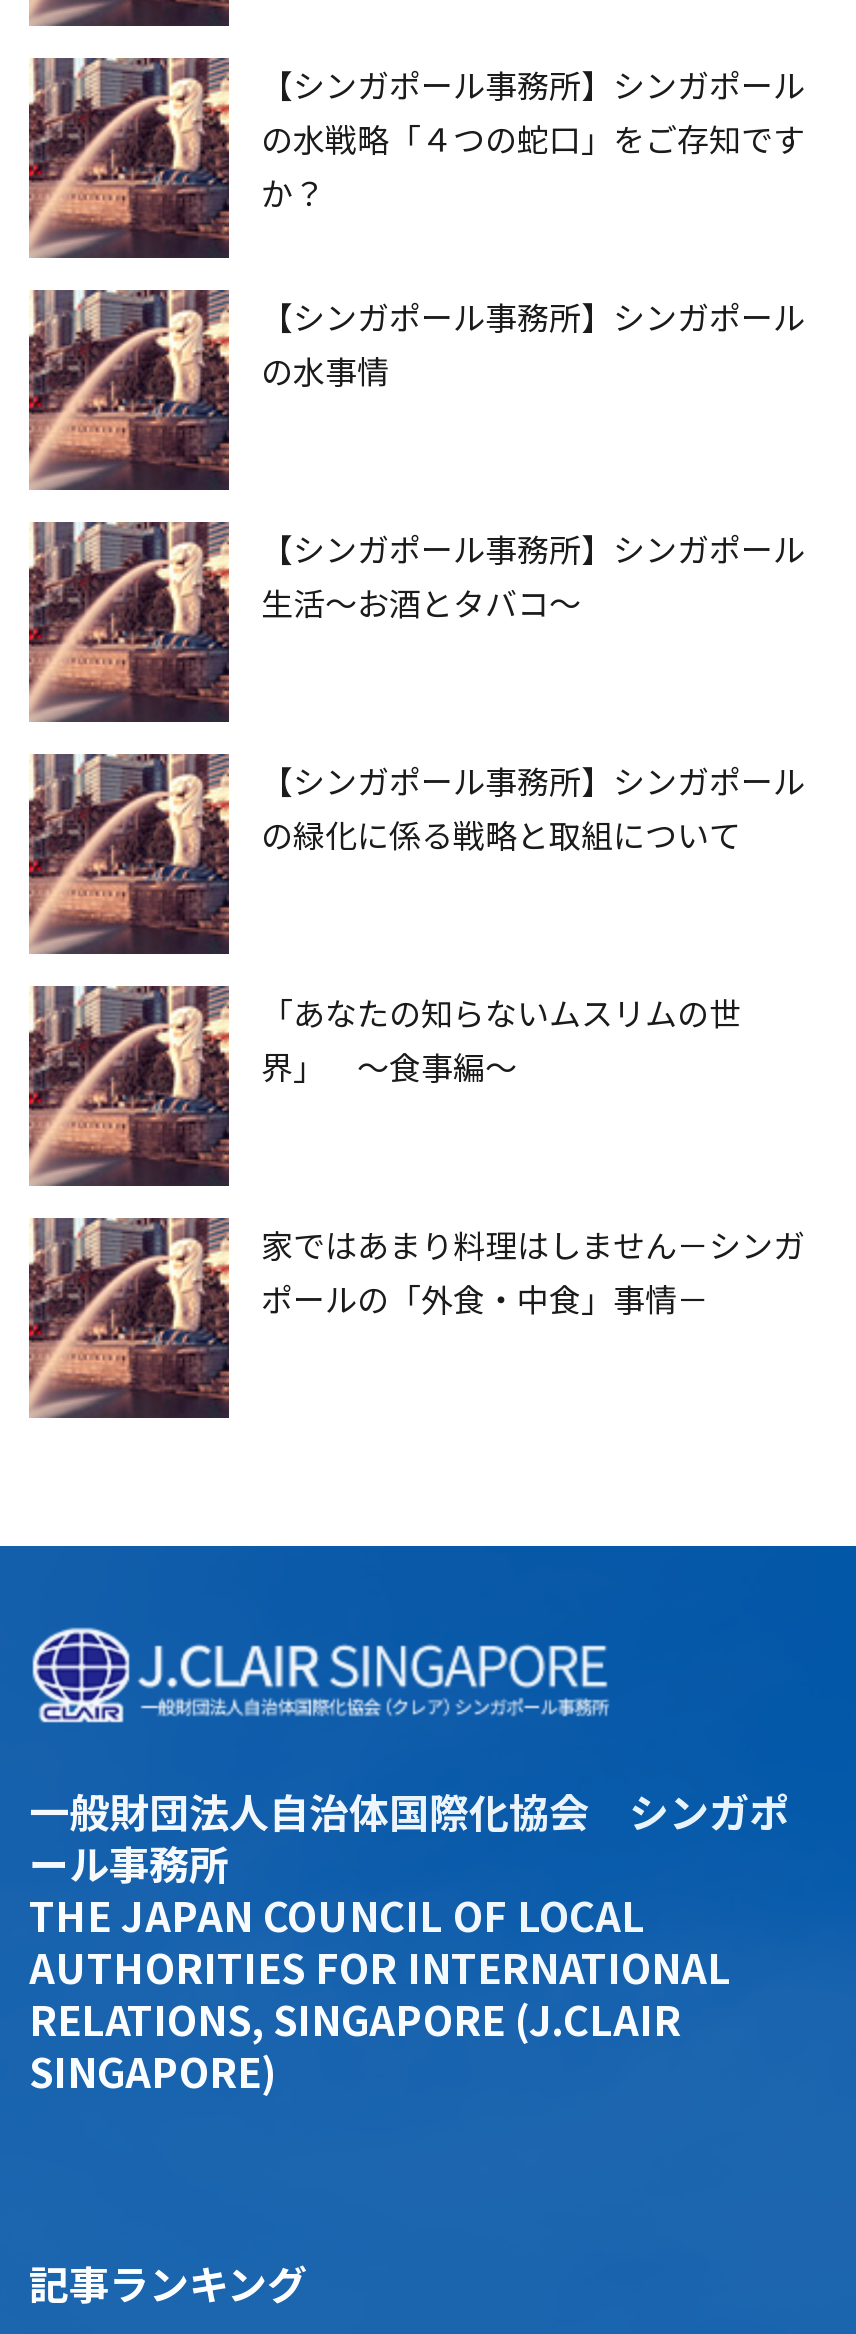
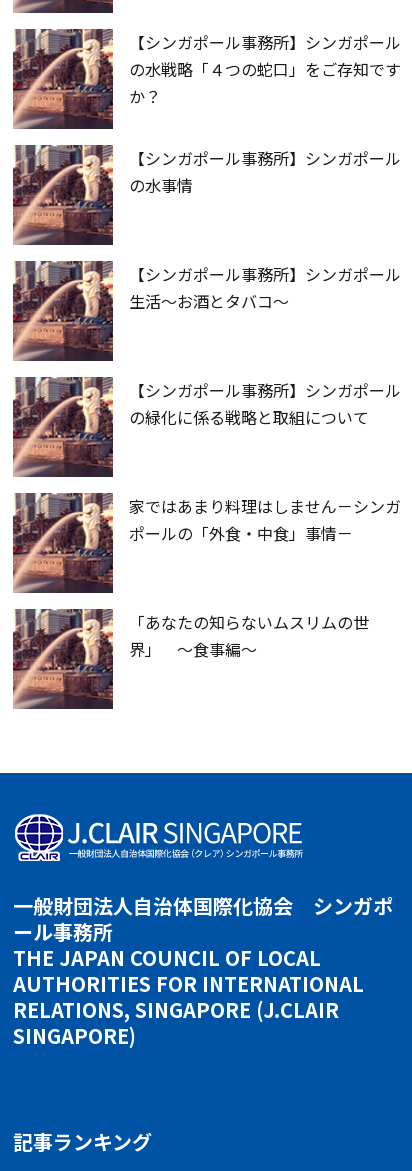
moved up: [image]

moved up: [image] | 家ではあまり料理はしません－シンガ | ポールの「外食・中食」事情－

moved down: 「あなたの知らないムスリムの世 | 界」 ～食事編～
